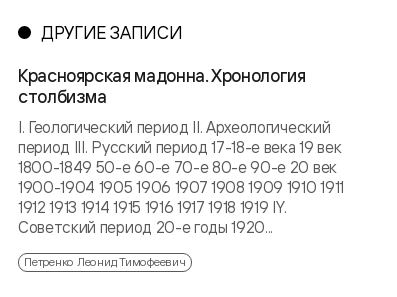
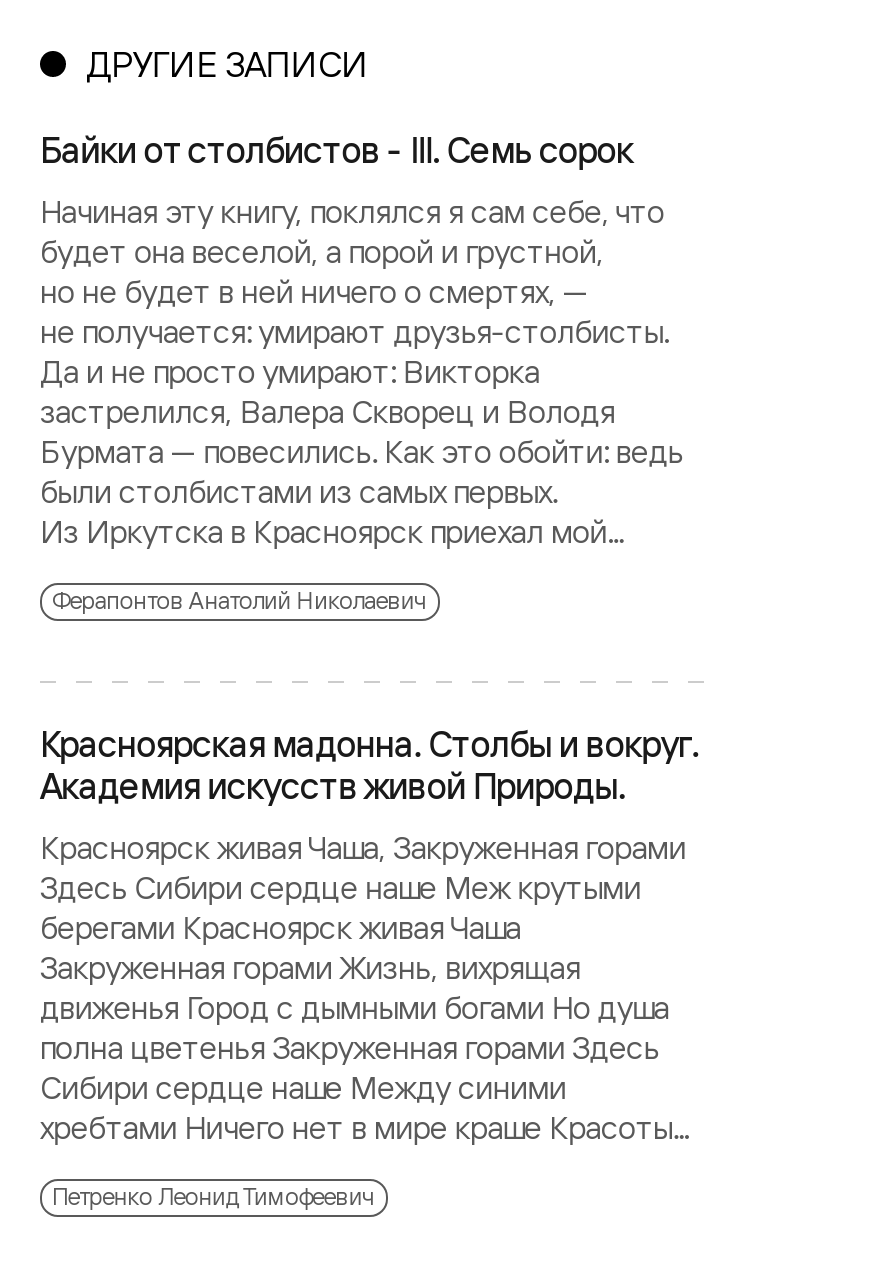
- Красноярская мадонна. Хронология
- столбизма
- I. Геологический период II. Археологический
- период III. Русский период 17-18-е века 19 век
- 1800-1849 50-е 60-е 70-е 80-е 90-е 20 век
- 1900-1904 1905 1906 1907 1908 1909 1910 1911
- 1912 1913 1914 1915 1916 1917 1918 1919 IY.
- Советский период 20-е годы 1920...
+ Байки от столбистов - III. Семь сорок
+ Начиная эту книгу, поклялся я сам себе, что
+ будет она веселой, а порой и грустной,
+ но не будет в ней ничего о смертях, —
+ не получается: умирают друзья-столбисты.
+ Да и не просто умирают: Викторка
+ застрелился, Валера Скворец и Володя
+ Бурмата — повесились. Как это обойти: ведь
+ были столбистами из самых первых.
+ Из Иркутска в Красноярск приехал мой...
+ Ферапонтов Анатолий Николаевич
+ Красноярская мадонна. Столбы и вокруг.
+ Академия искусств живой Природы.
+ Красноярск живая Чаша, Закруженная горами
+ Здесь Сибири сердце наше Меж крутыми
+ берегами Красноярск живая Чаша
+ Закруженная горами Жизнь, вихрящая
+ движенья Город с дымными богами Но душа
+ полна цветенья Закруженная горами Здесь
+ Сибири сердце наше Между синими
+ хребтами Ничего нет в мире краше Красоты...
